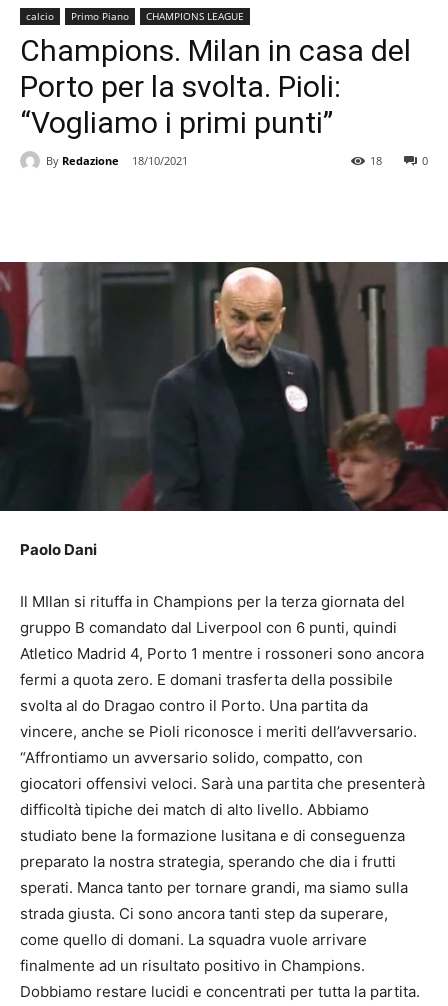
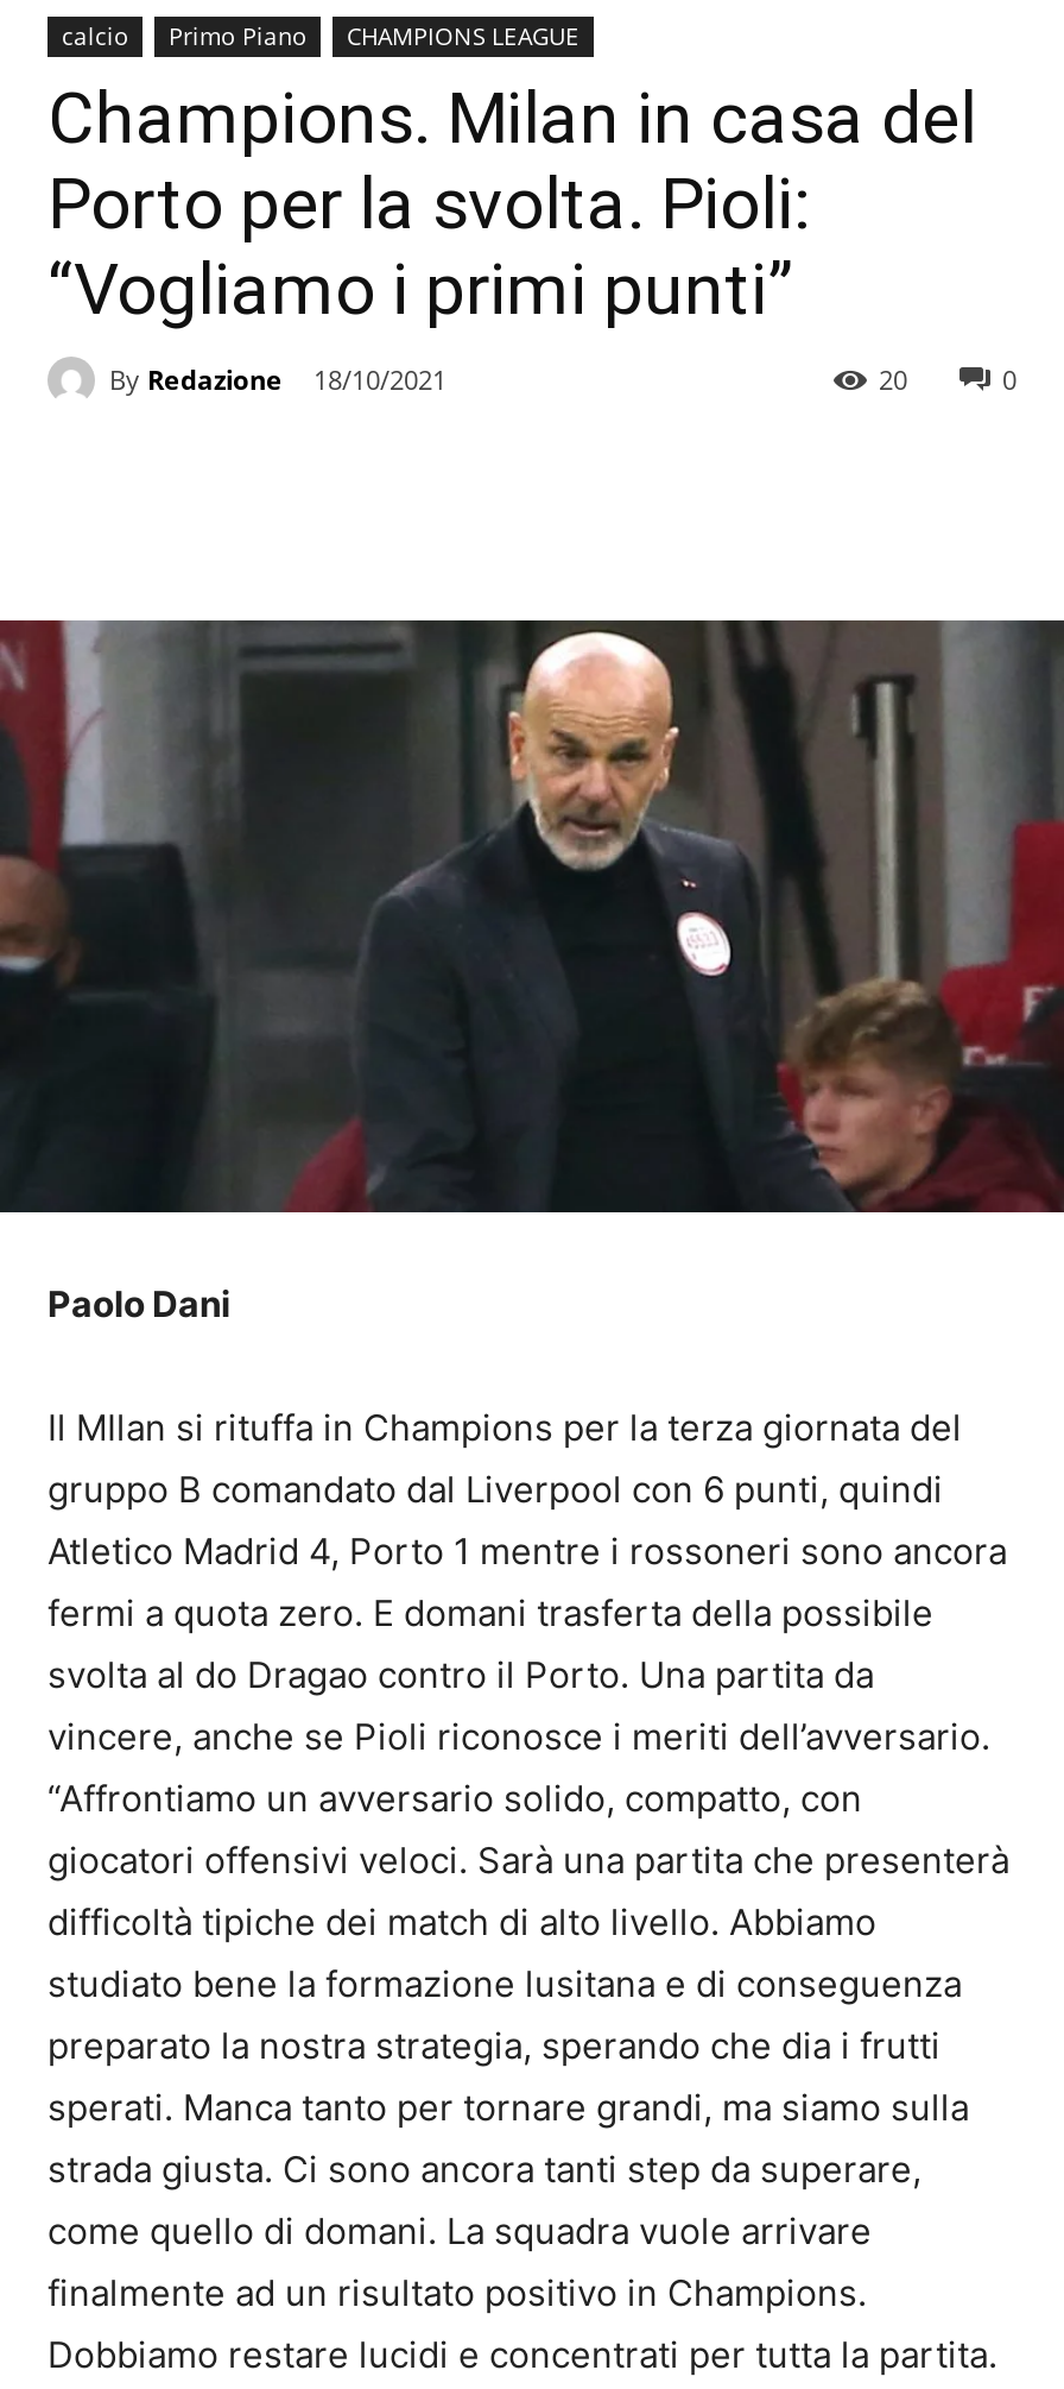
- 18
+ 20
